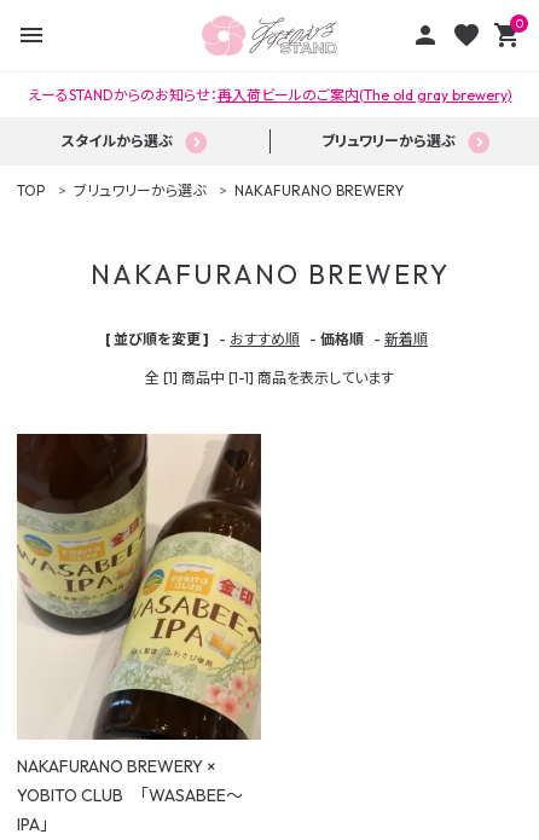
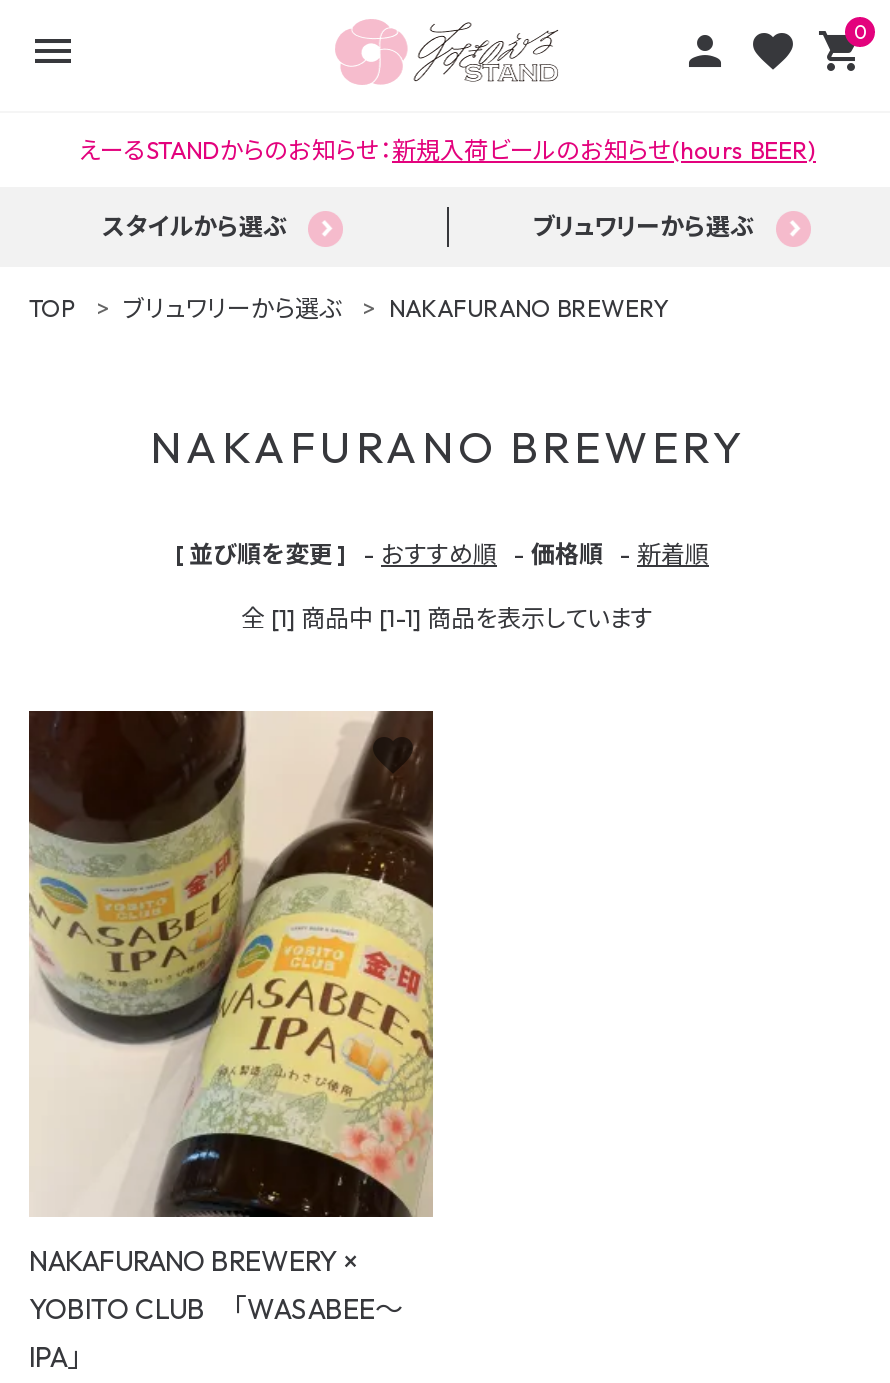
- えーるSTANDからのお知らせ：再入荷ビールのご案内(The old gray brewery)
+ えーるSTANDからのお知らせ：新規入荷ビールのお知らせ(hours BEER)
